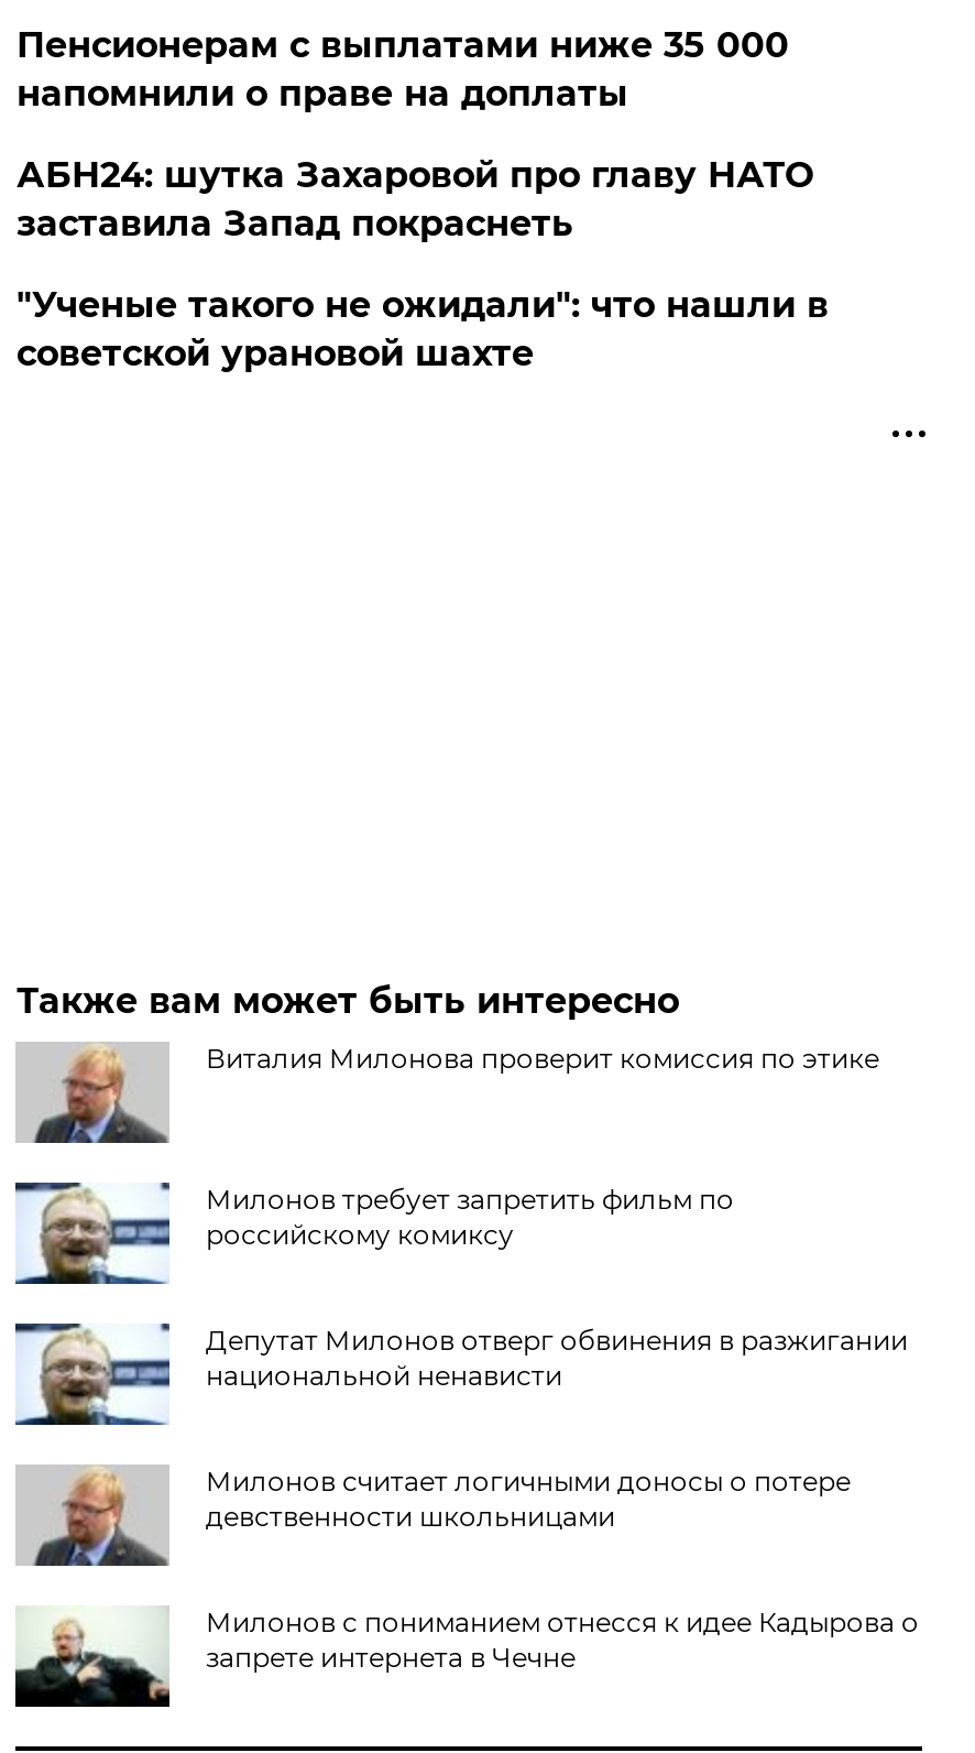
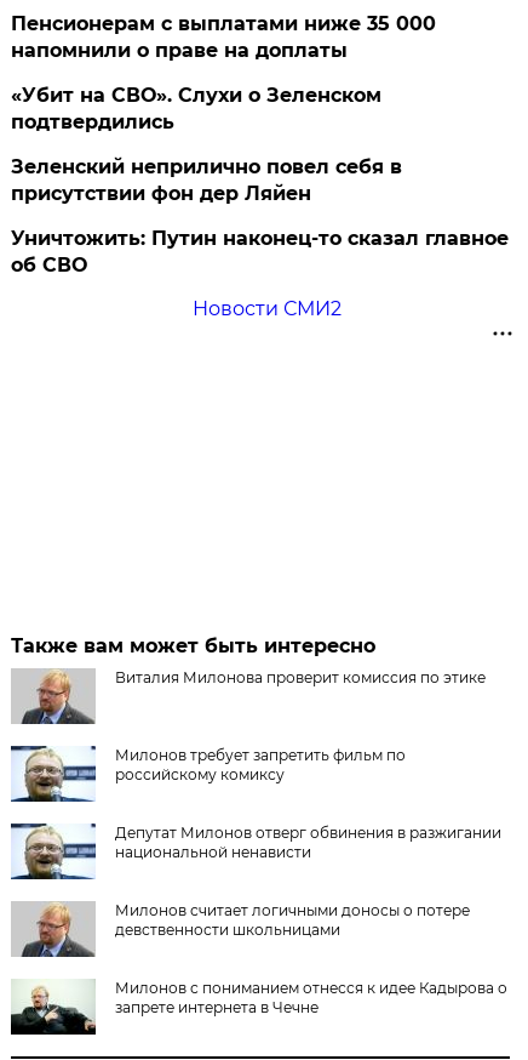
- АБН24: шутка Захаровой про главу НАТО
- заставила Запад покраснеть
- "Ученые такого не ожидали": что нашли в
- советской урановой шахте
+ «Убит на СВО». Слухи о Зеленском
+ подтвердились
+ Зеленский неприлично повел cебя в
+ присутствии фон дер Ляйен
+ Уничтожить: Путин наконец-то сказал главное
+ об СВО
+ Новости СМИ2
